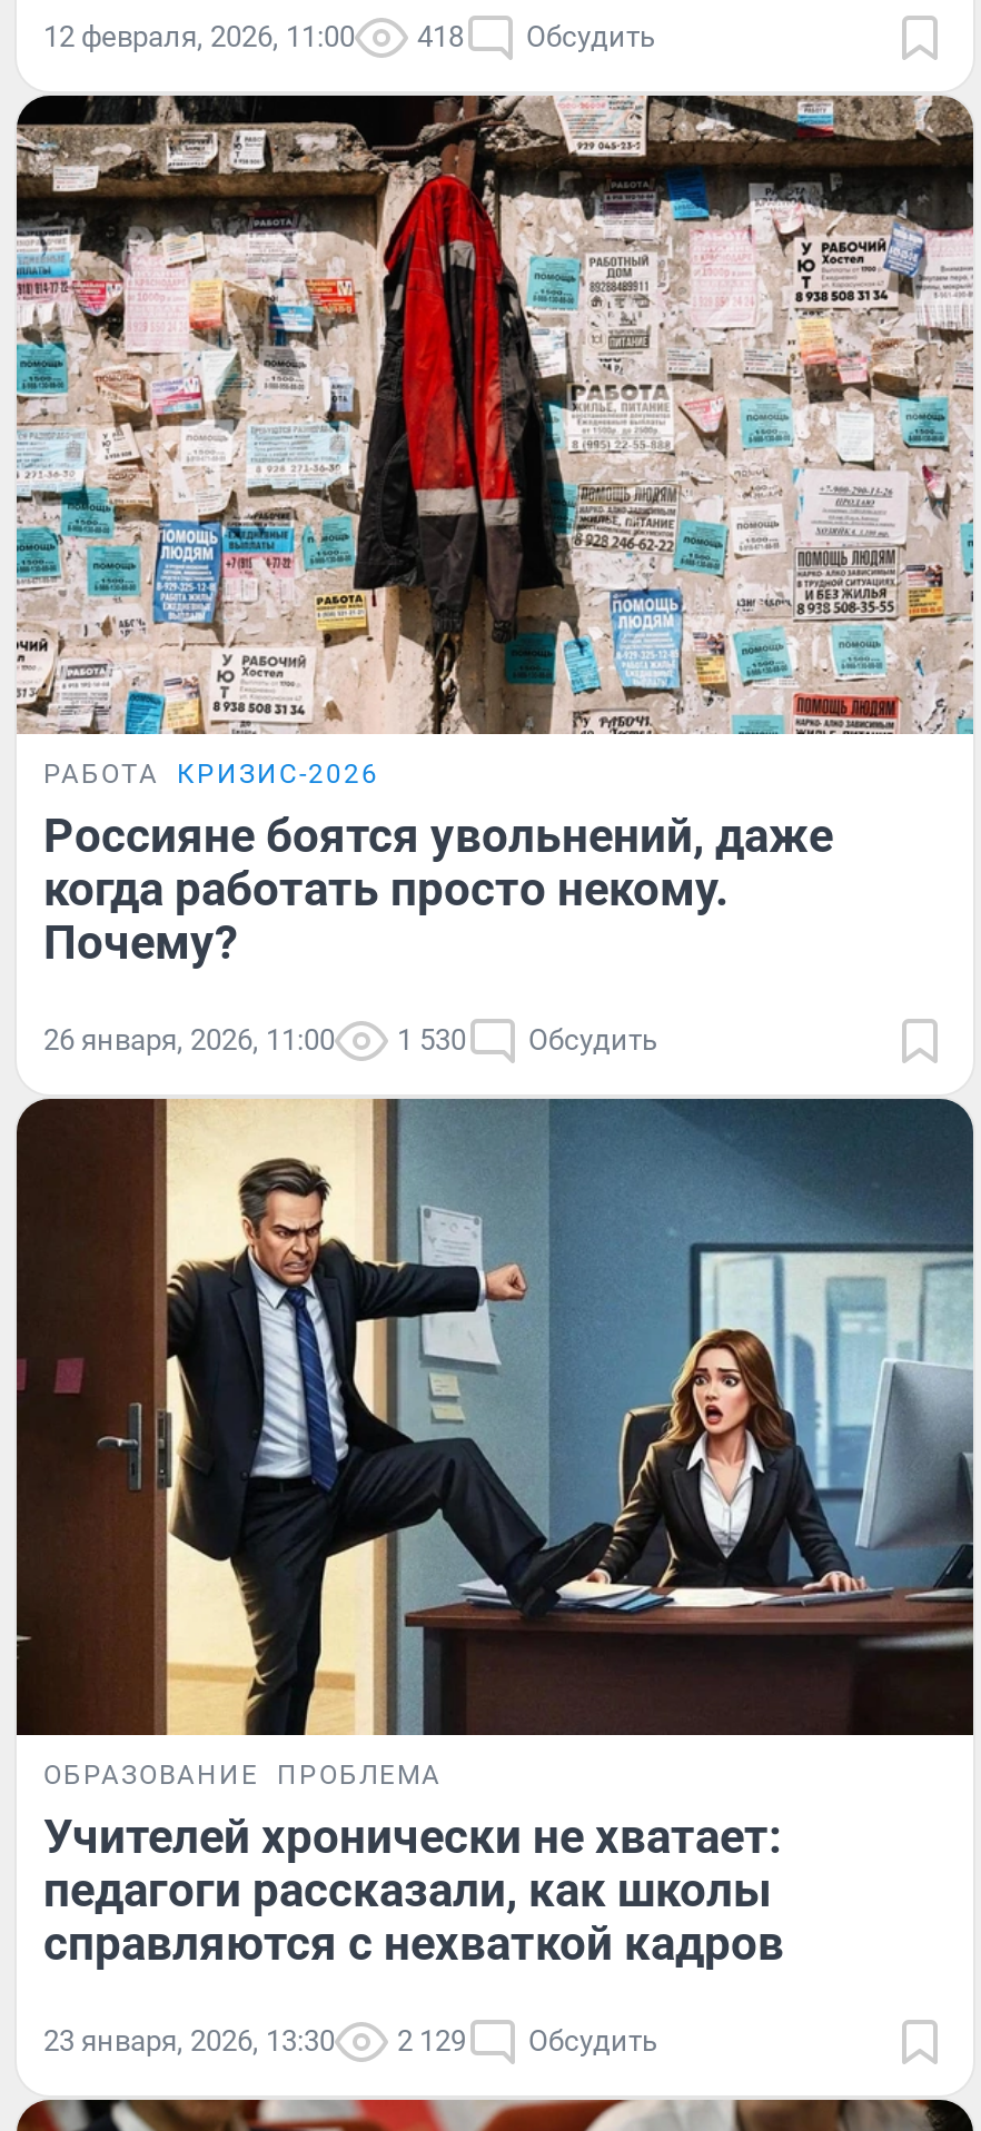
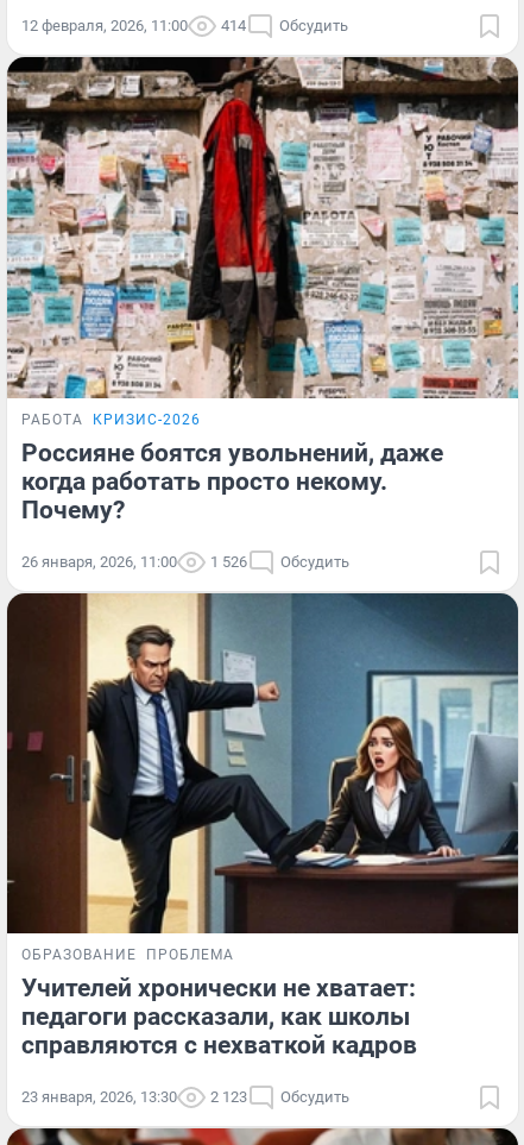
- 12 февраля, 2026, 11:00 418 Обсудить
+ 12 февраля, 2026, 11:00 414 Обсудить

- 26 января, 2026, 11:00 1 530 Обсудить
+ 26 января, 2026, 11:00 1 526 Обсудить

- 23 января, 2026, 13:30 2 129 Обсудить
+ 23 января, 2026, 13:30 2 123 Обсудить
